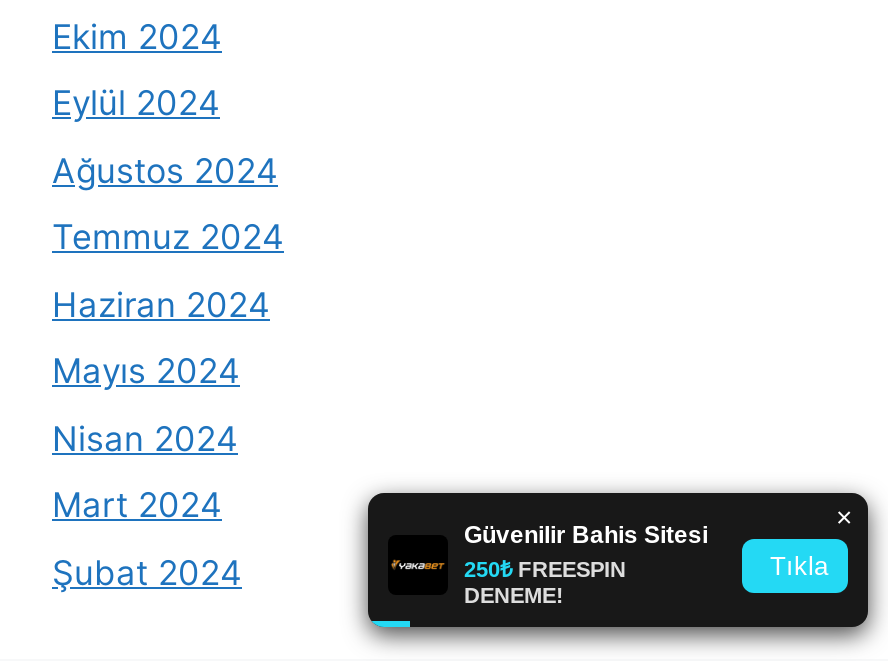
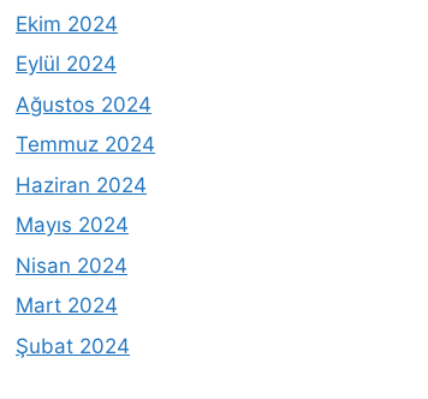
- [image]
